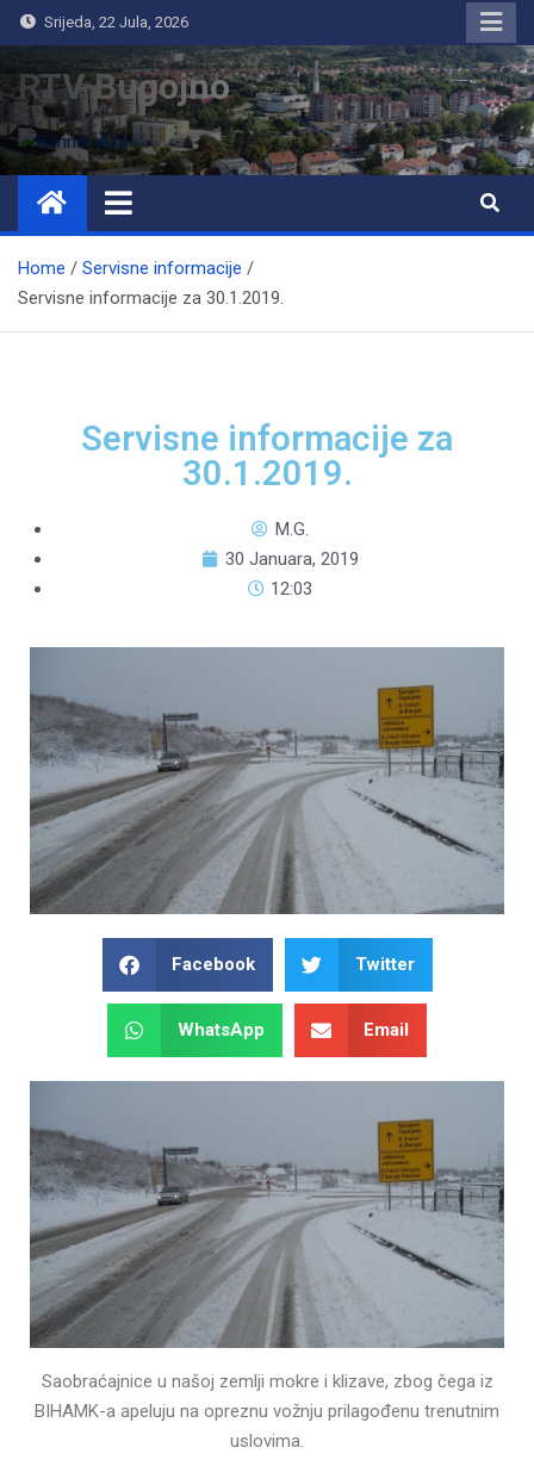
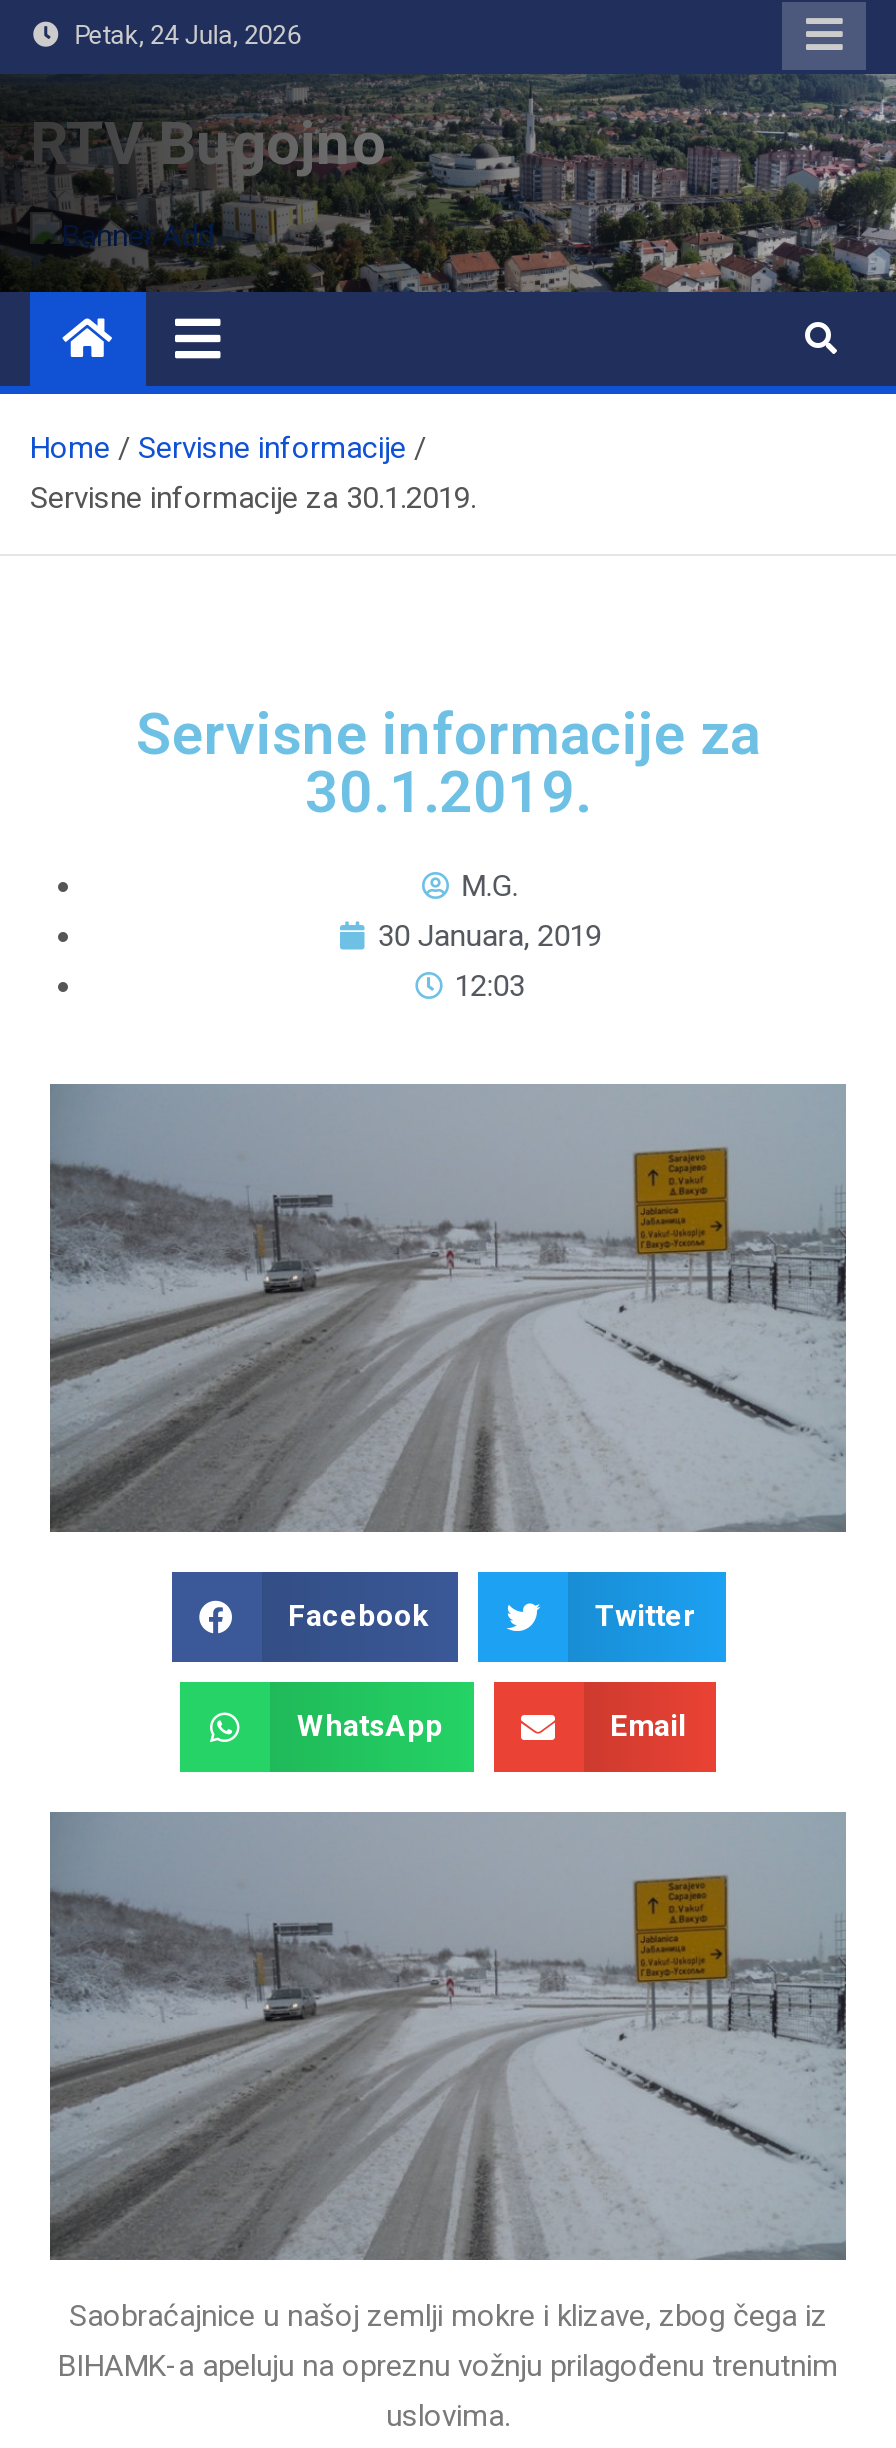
- Srijeda, 22 Jula, 2026
+ Petak, 24 Jula, 2026
